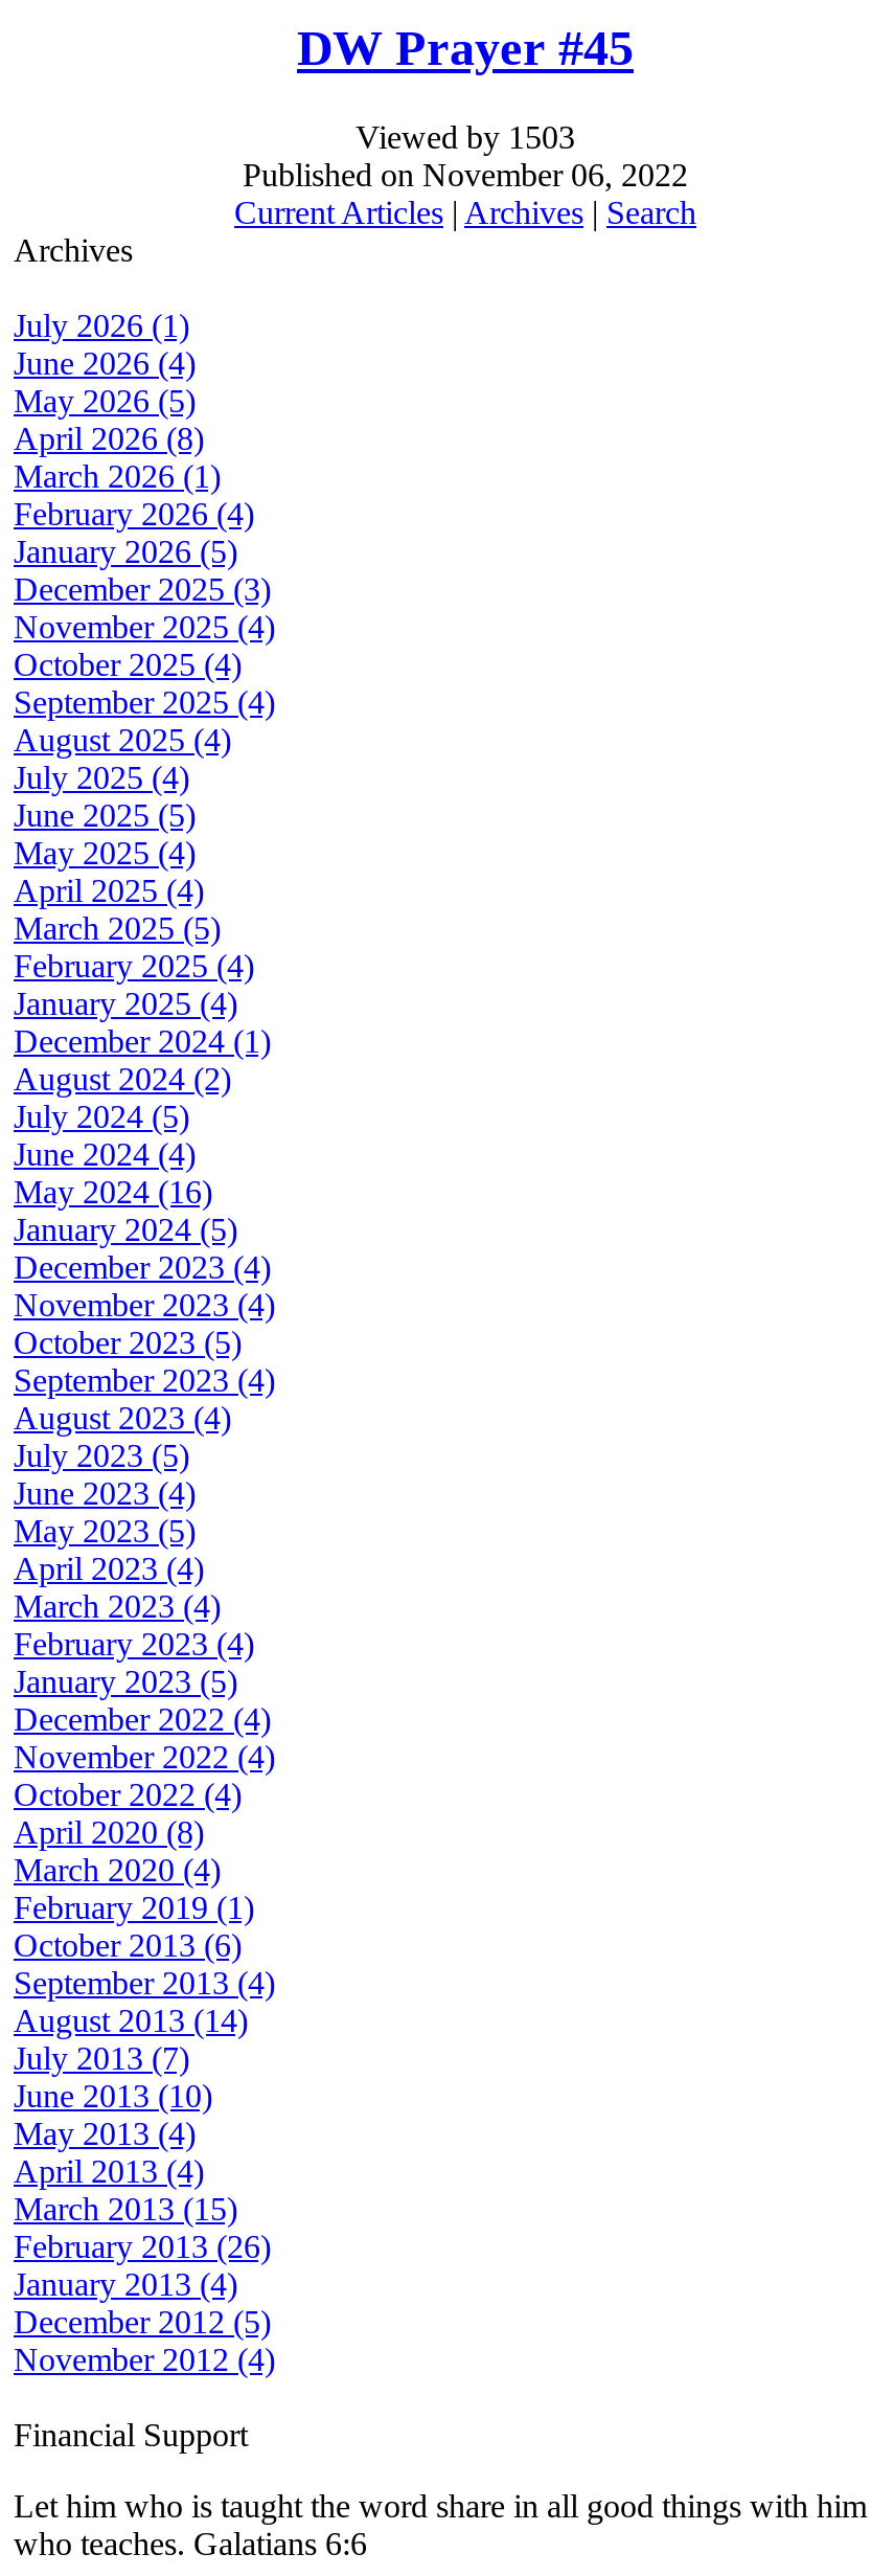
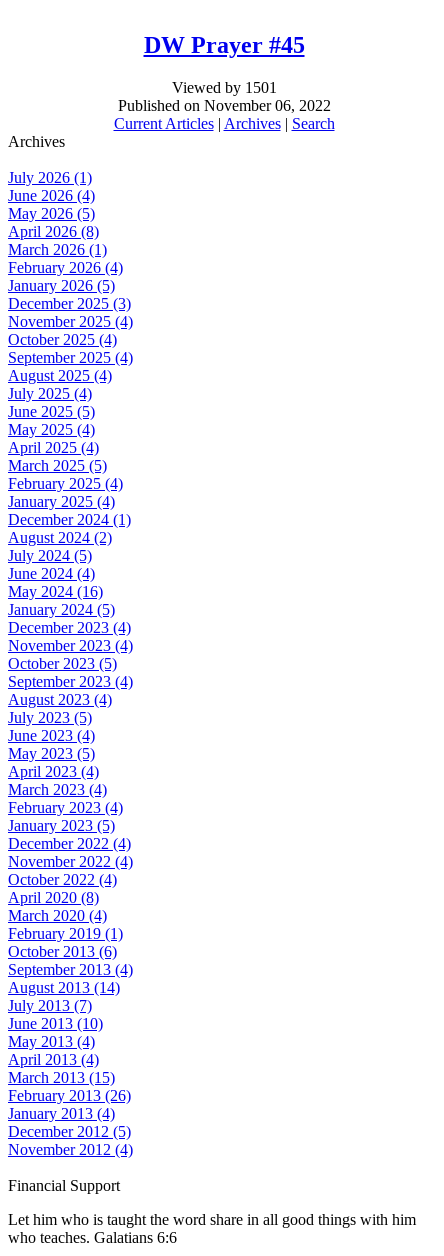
- Viewed by 1503
+ Viewed by 1501
